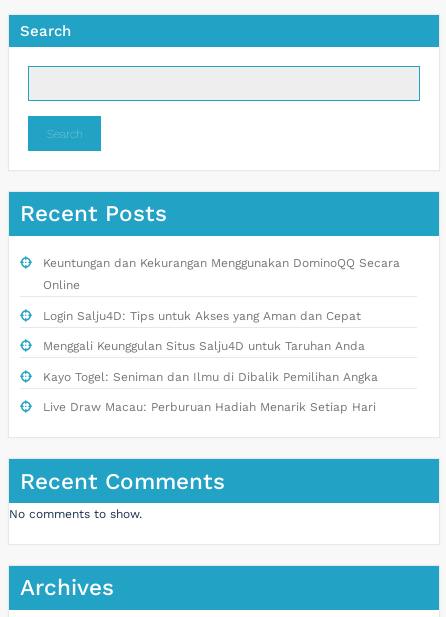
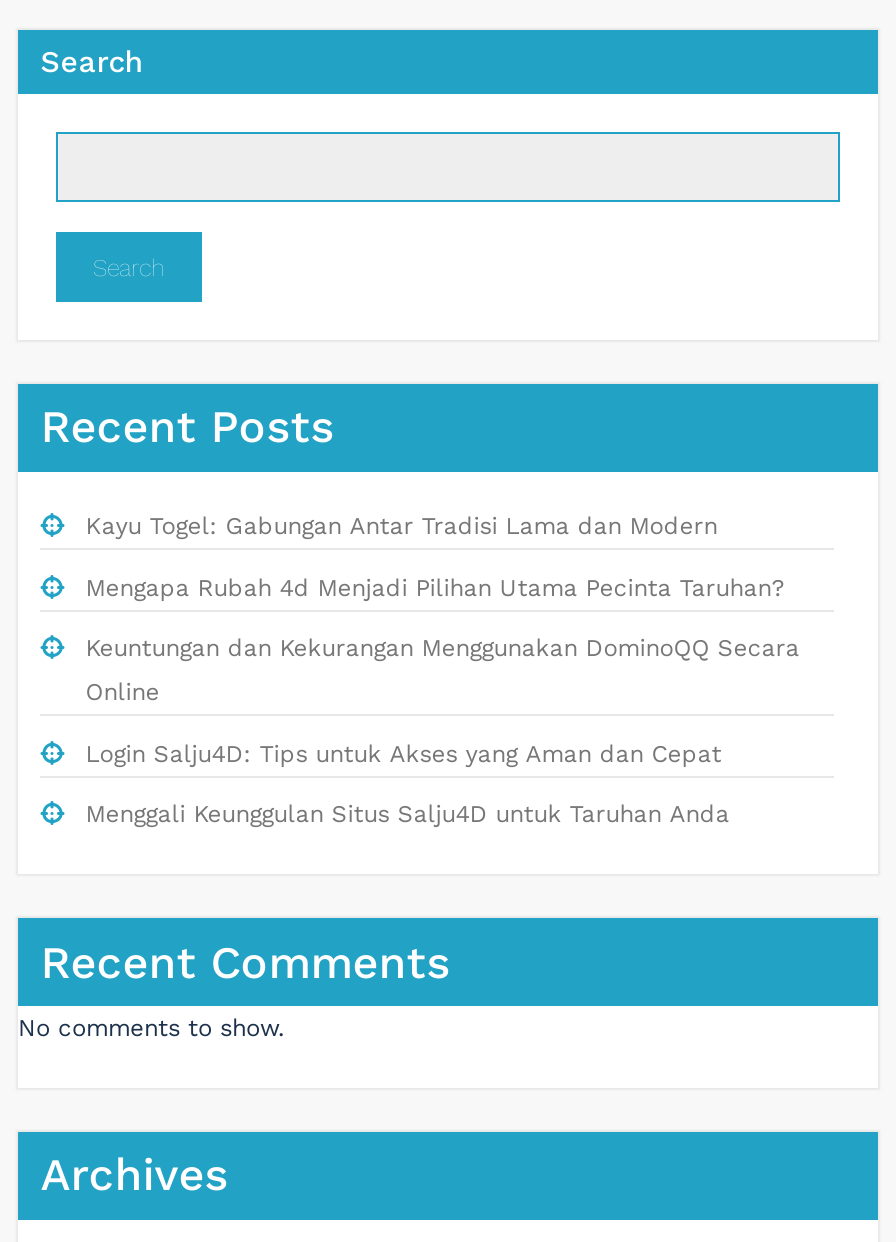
+ Kayu Togel: Gabungan Antar Tradisi Lama dan Modern
+ Mengapa Rubah 4d Menjadi Pilihan Utama Pecinta Taruhan?

moved down: Keuntungan dan Kekurangan Menggunakan DominoQQ Secara | Online | Login Salju4D: Tips untuk Akses yang Aman dan Cepat | Menggali Keunggulan Situs Salju4D untuk Taruhan Anda

- Kayo Togel: Seniman dan Ilmu di Dibalik Pemilihan Angka
- Live Draw Macau: Perburuan Hadiah Menarik Setiap Hari
